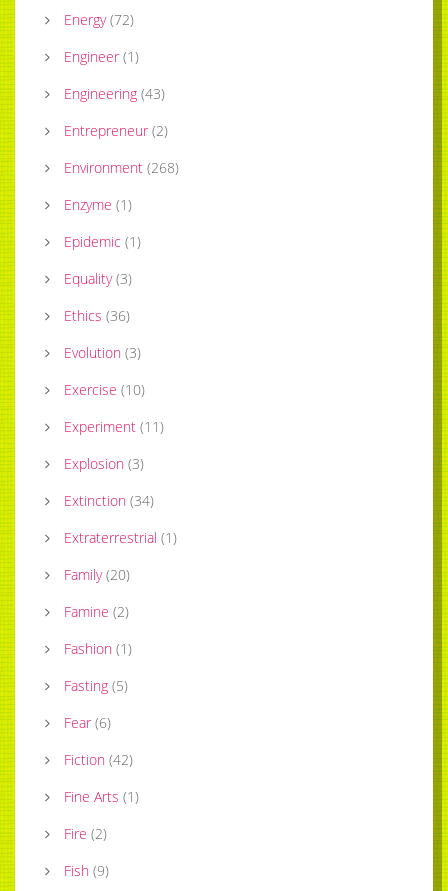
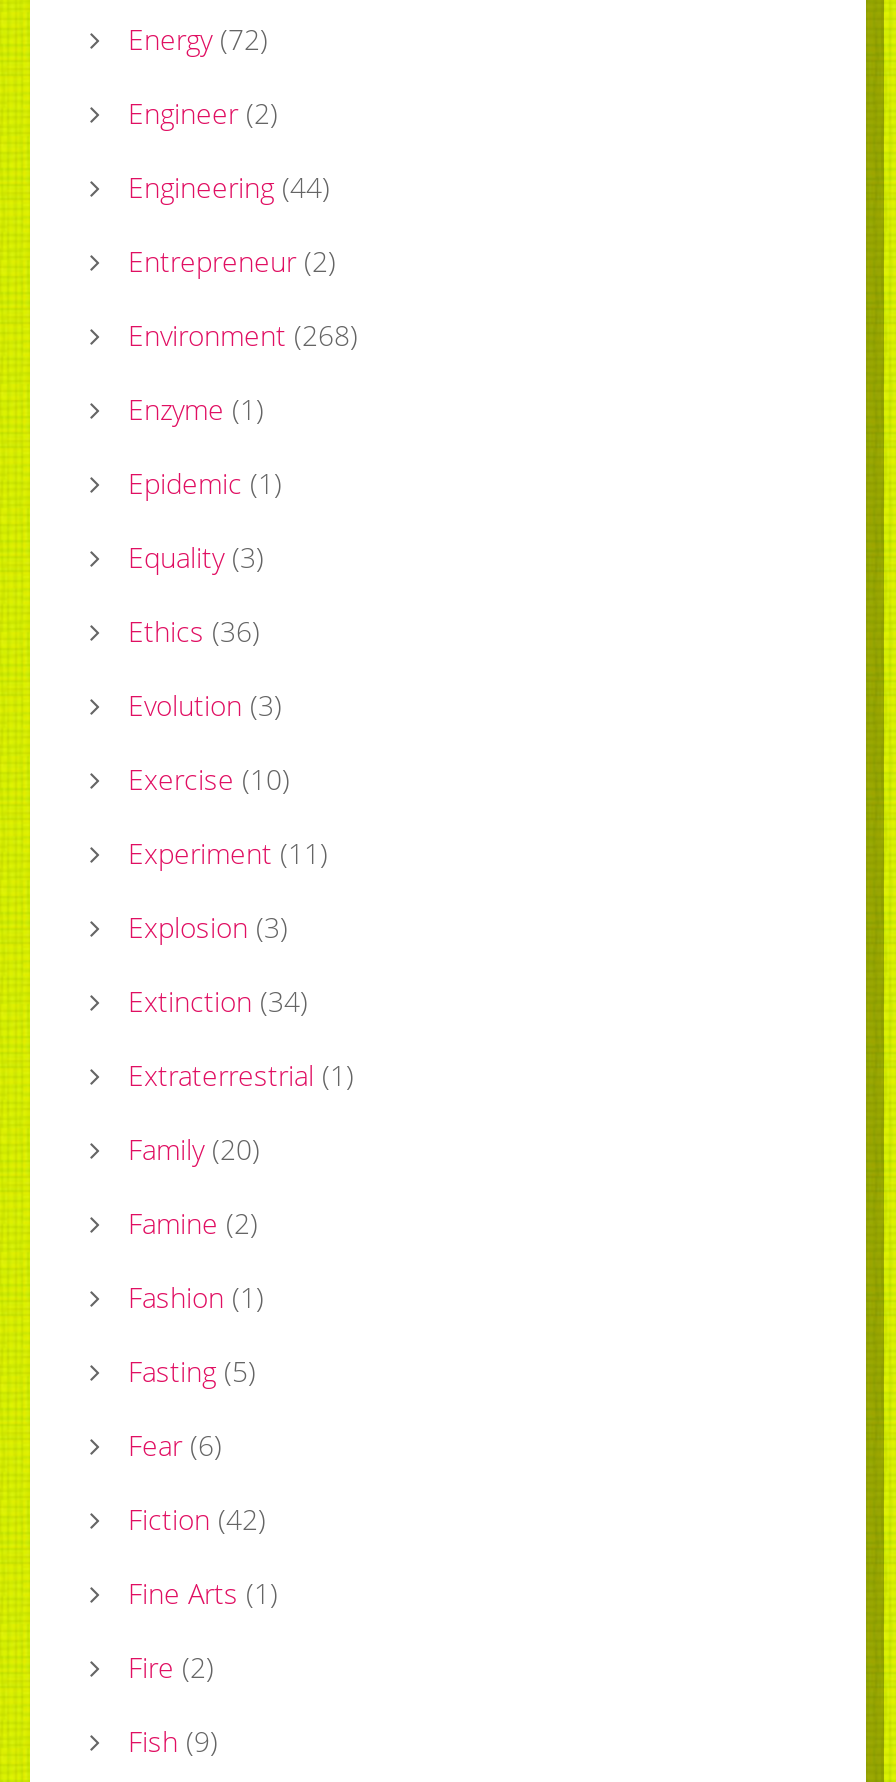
- Engineer (1)
+ Engineer (2)

- Engineering (43)
+ Engineering (44)
